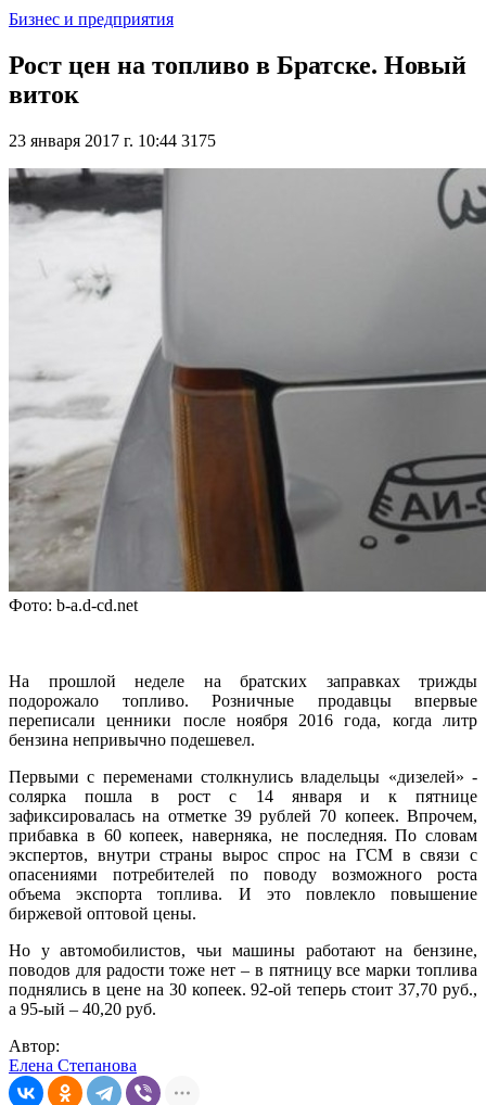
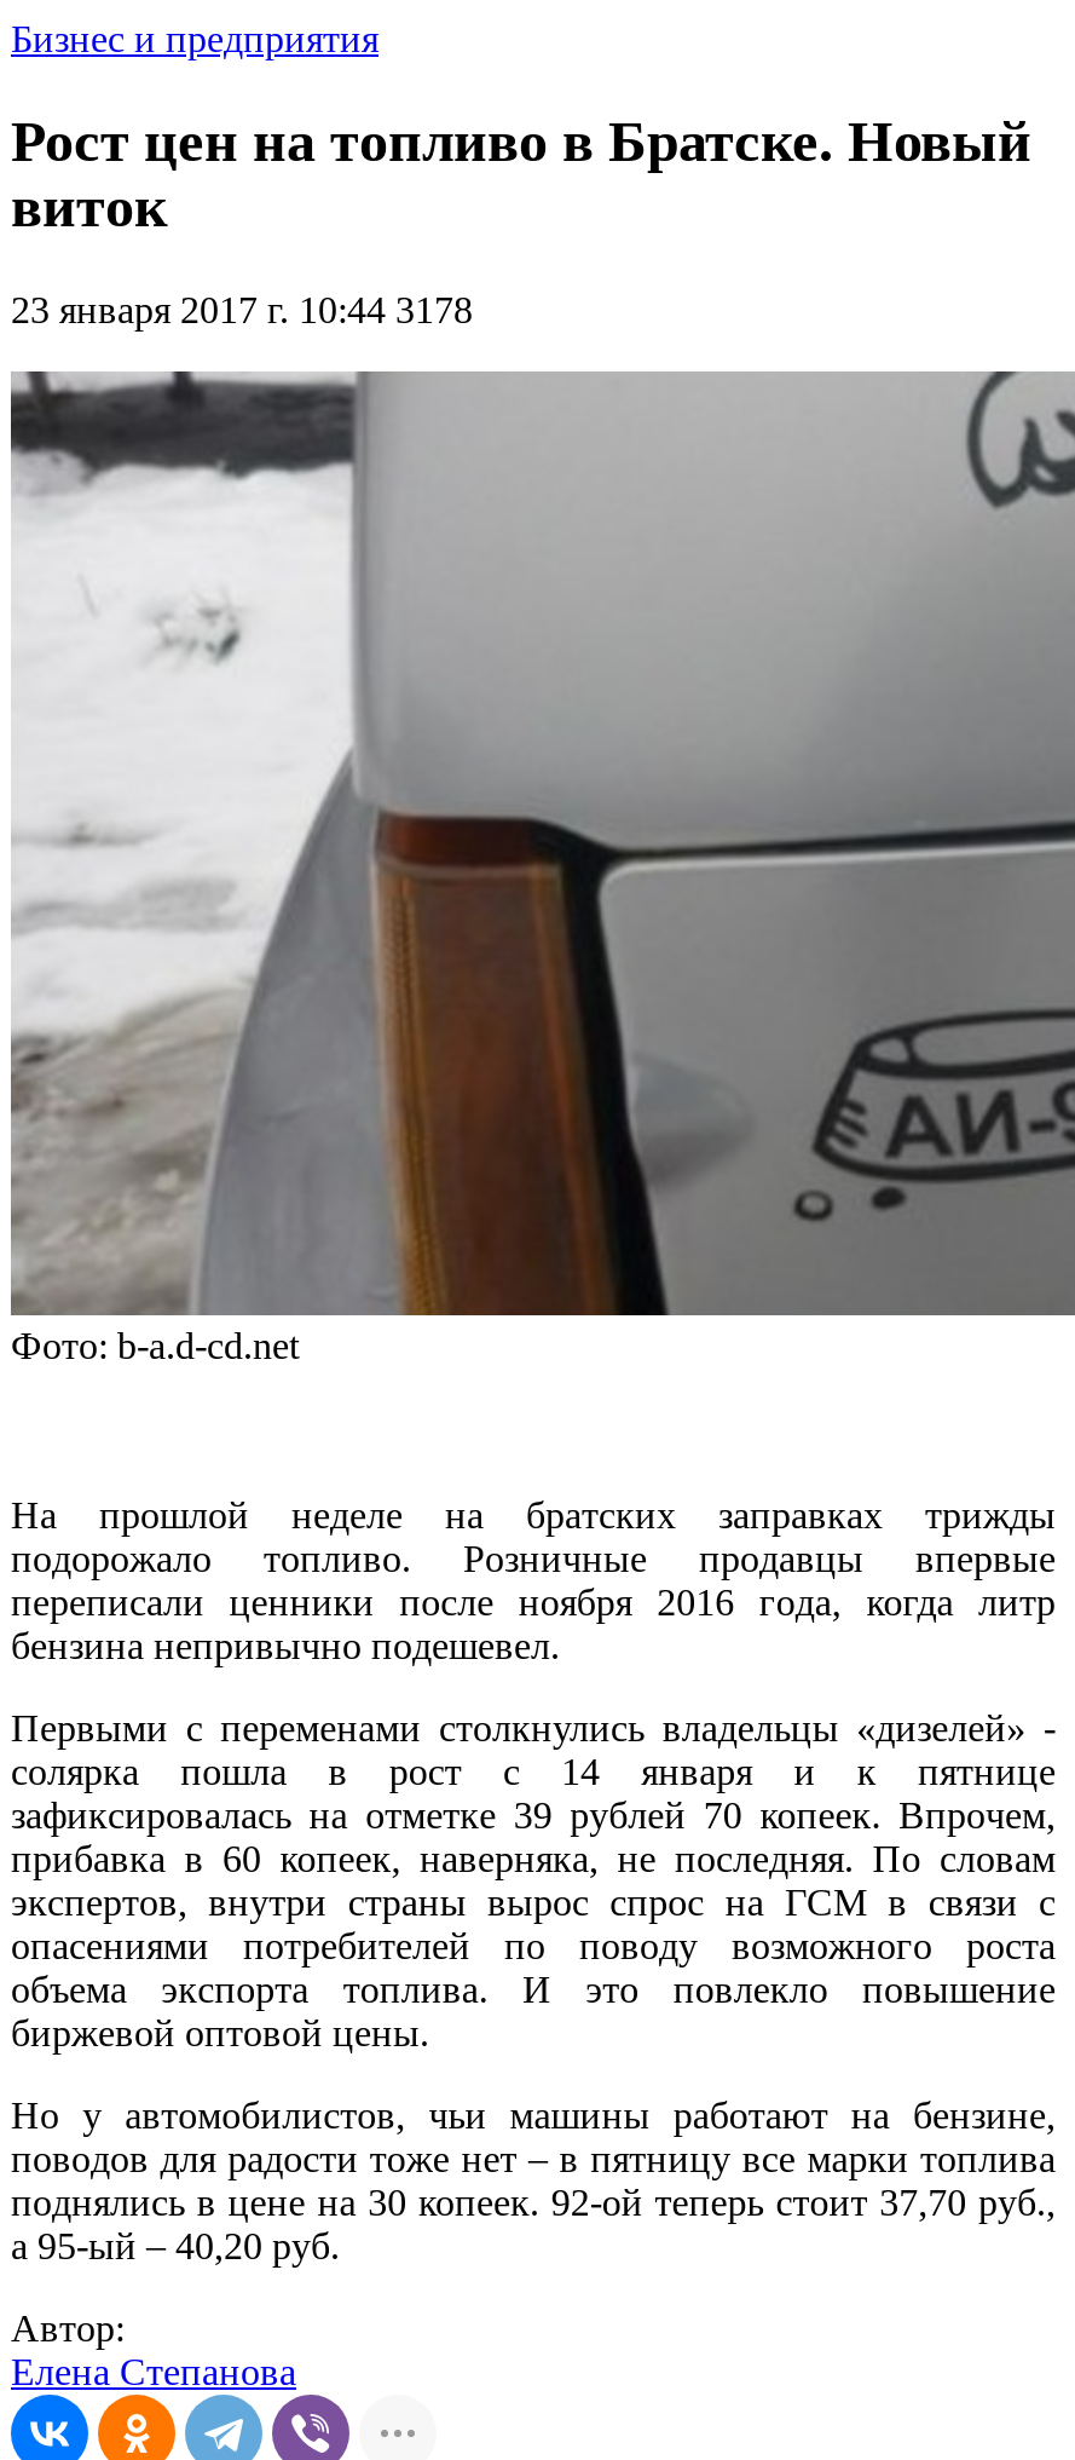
- 23 января 2017 г. 10:44 3175
+ 23 января 2017 г. 10:44 3178
